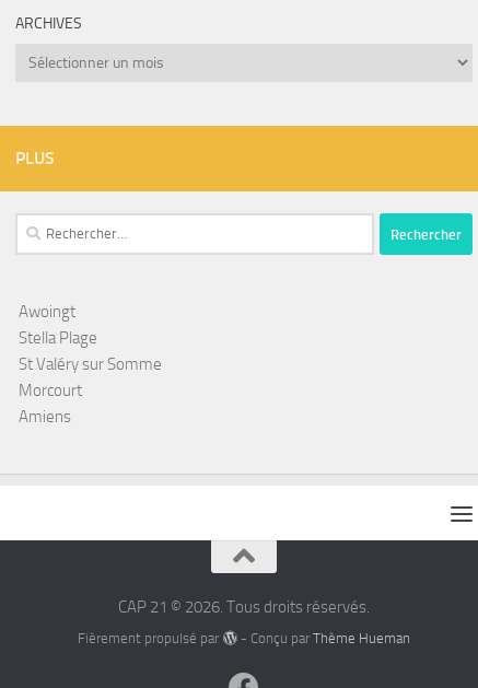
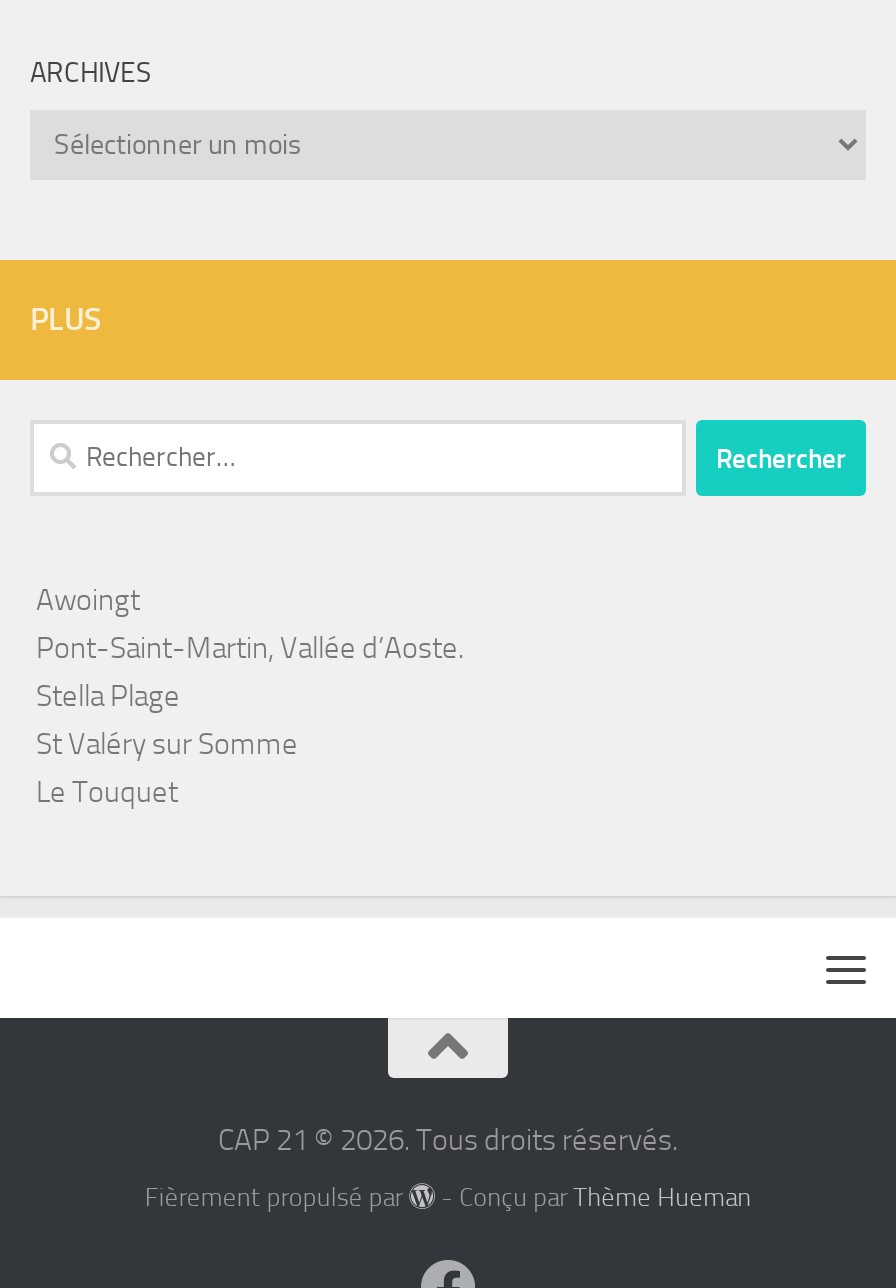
+ Pont-Saint-Martin, Vallée d’Aoste.

moved down: Stella Plage | St Valéry sur Somme

- Morcourt
- Amiens
+ Le Touquet
